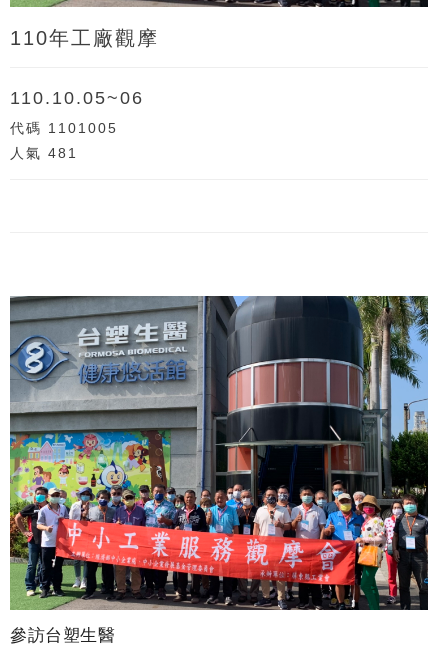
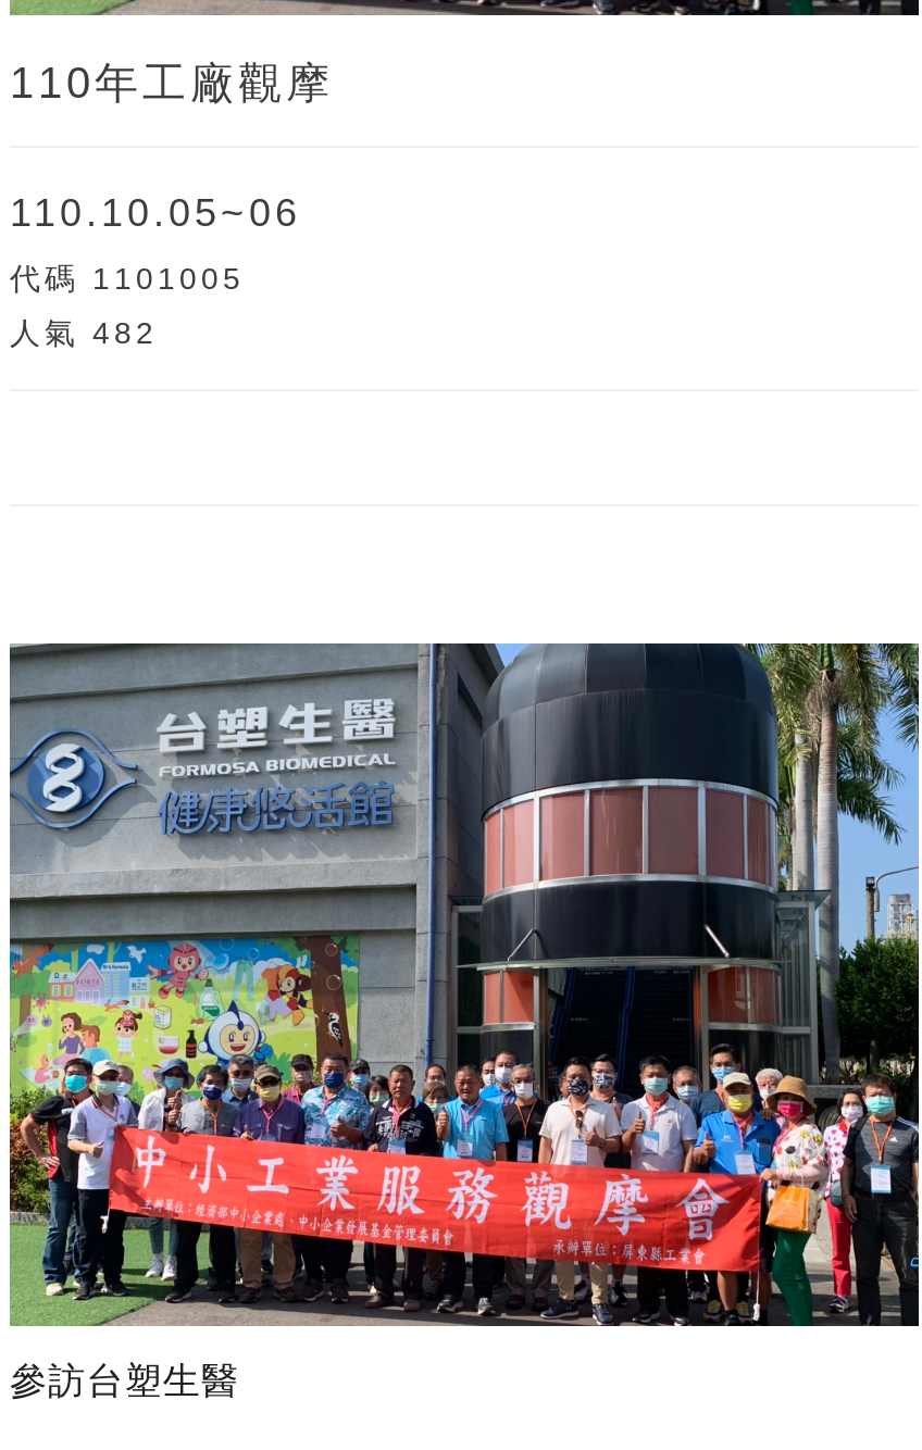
- 人氣481
+ 人氣482
